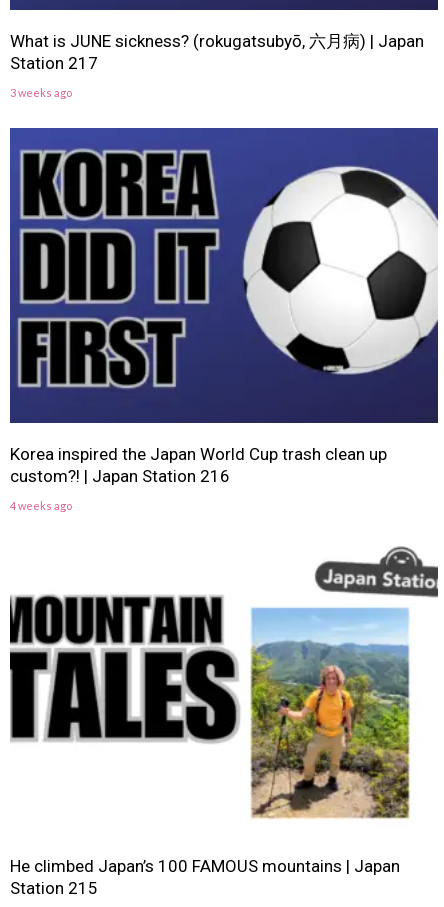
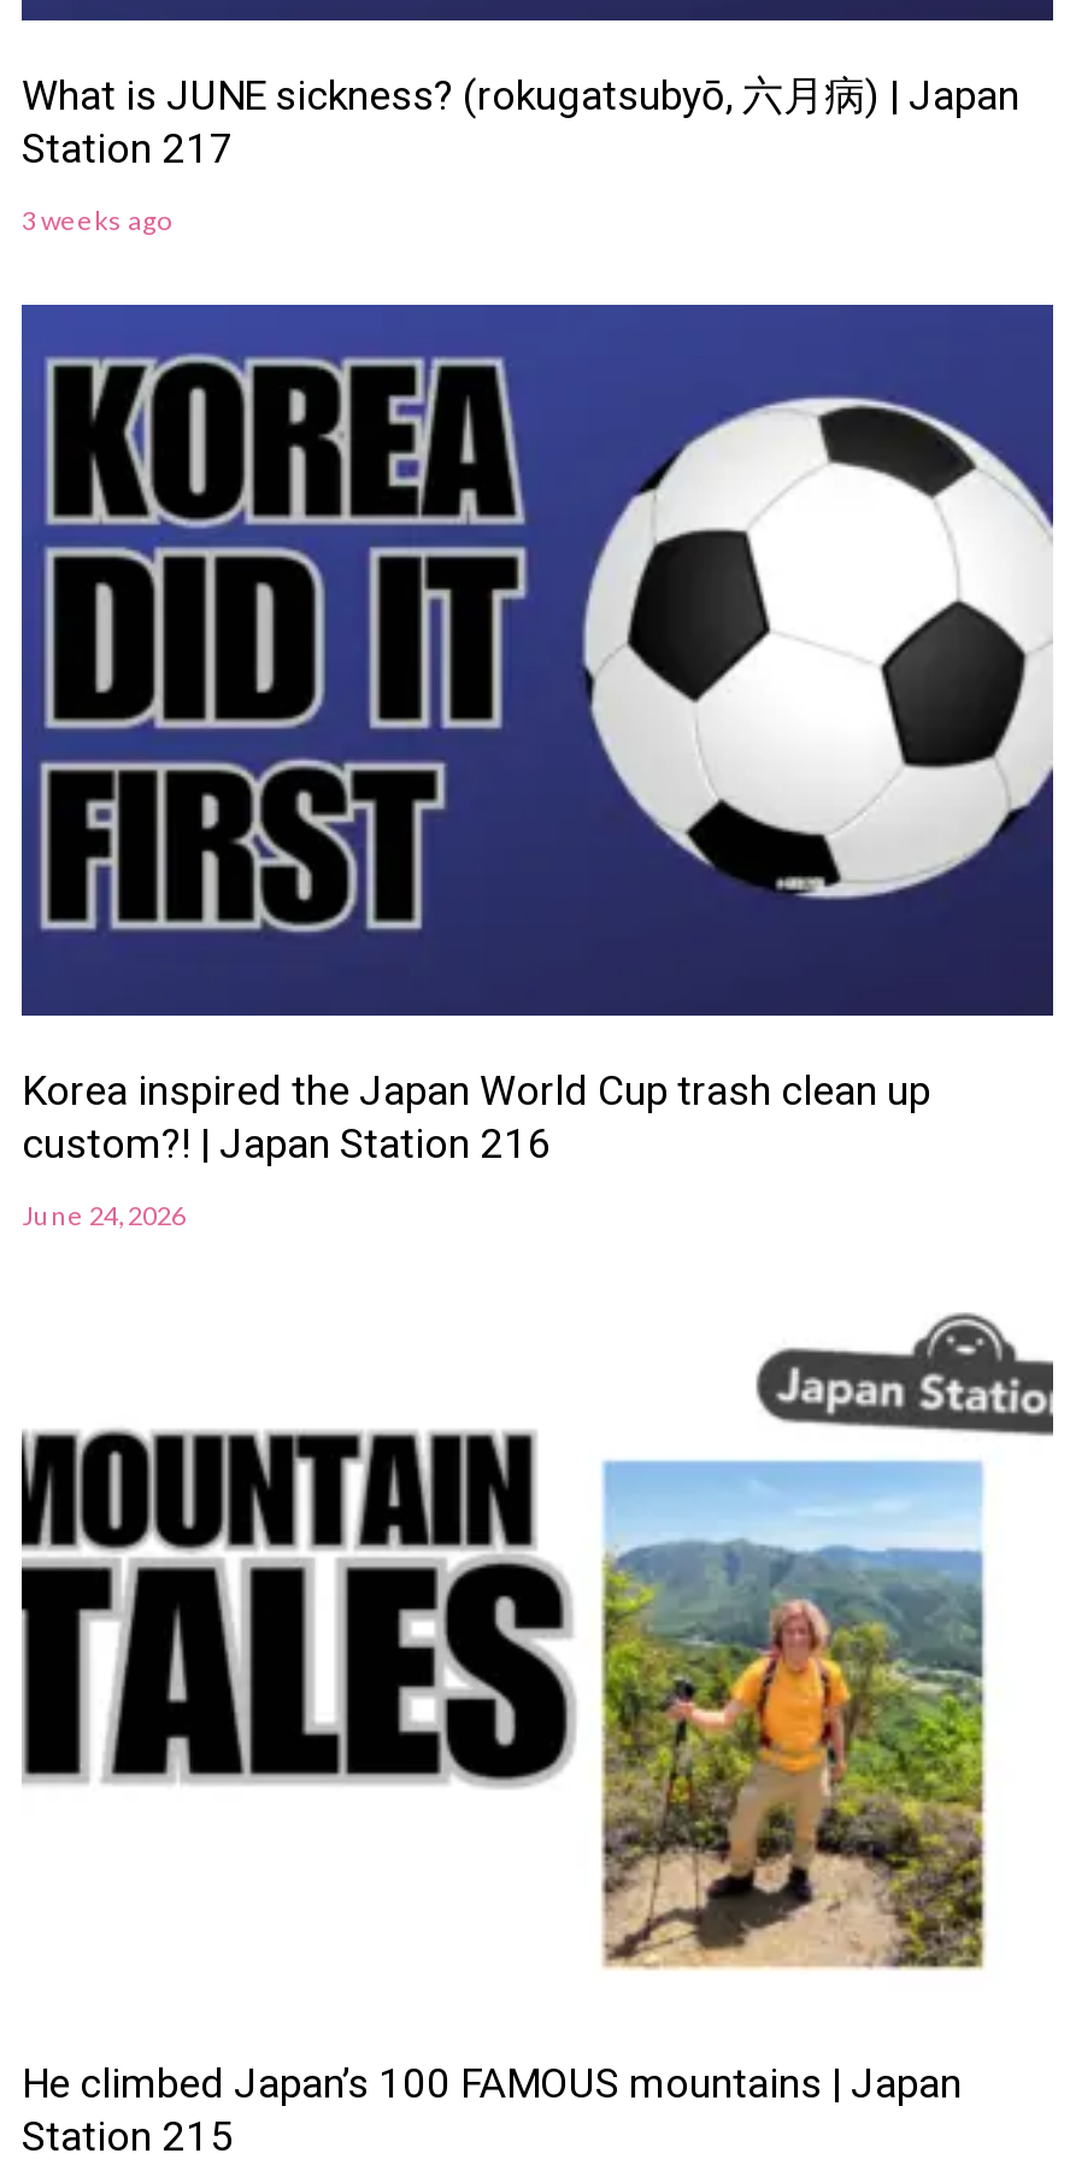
- 4 weeks ago
+ June 24, 2026
